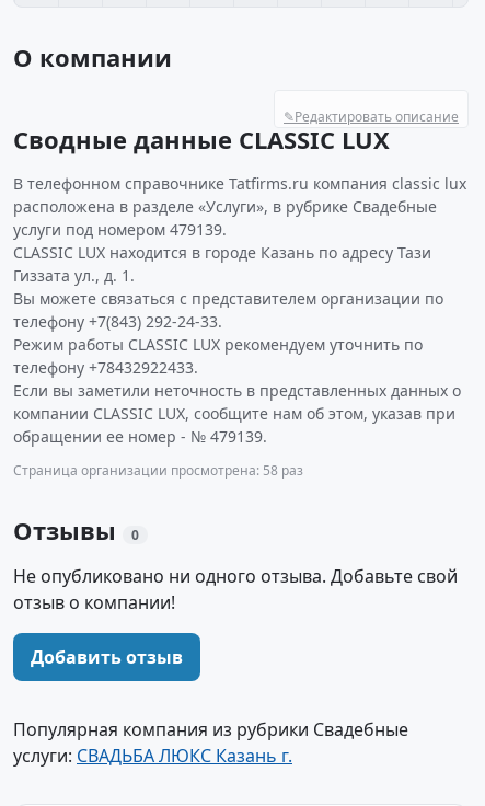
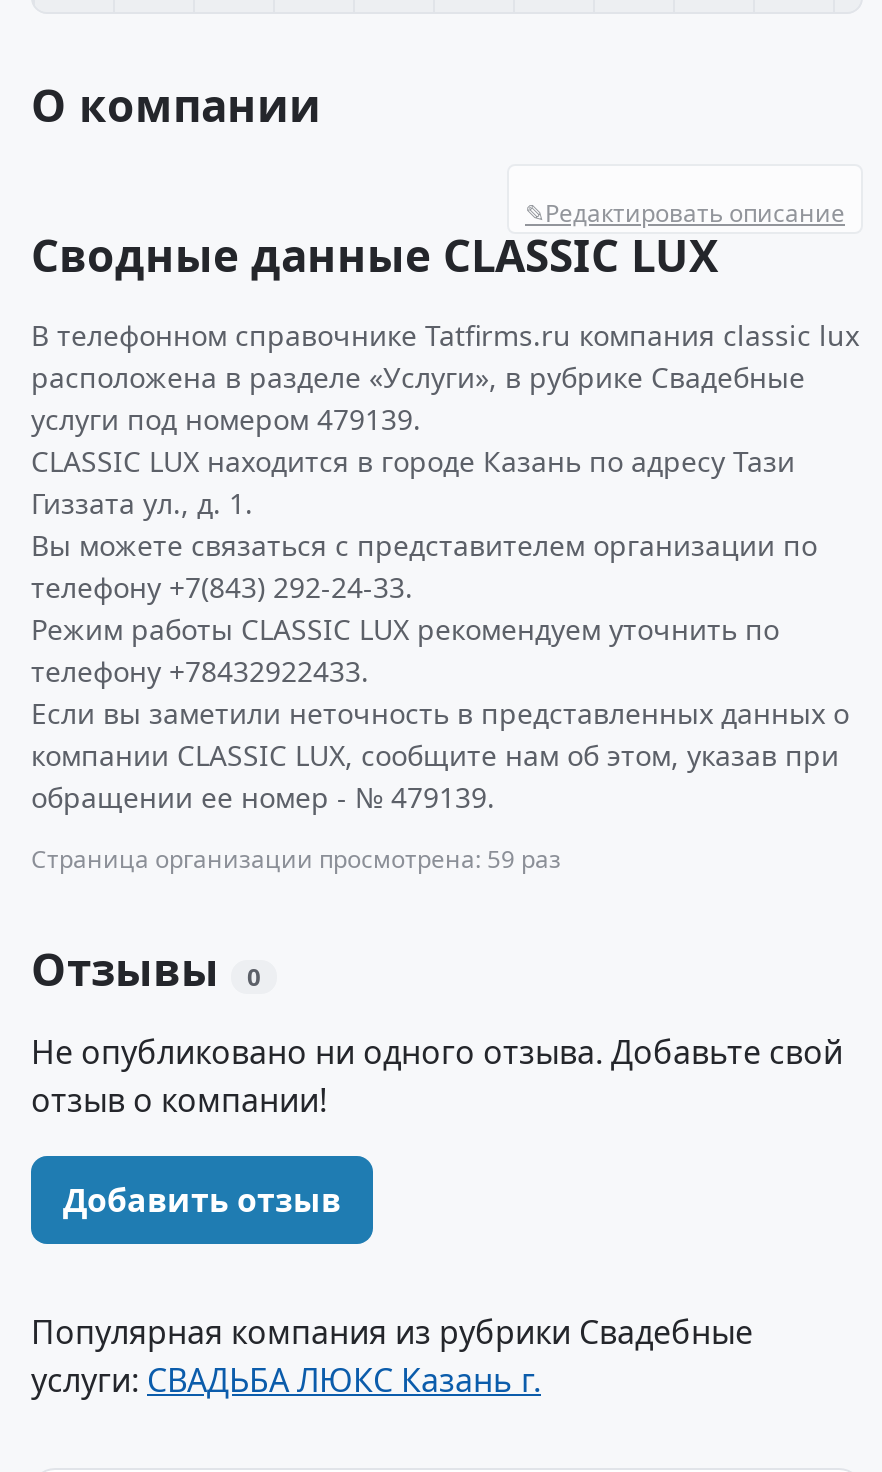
- Страница организации просмотрена: 58 раз
+ Страница организации просмотрена: 59 раз
